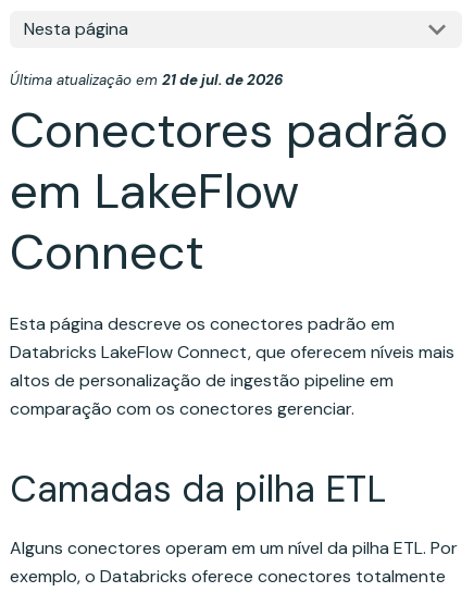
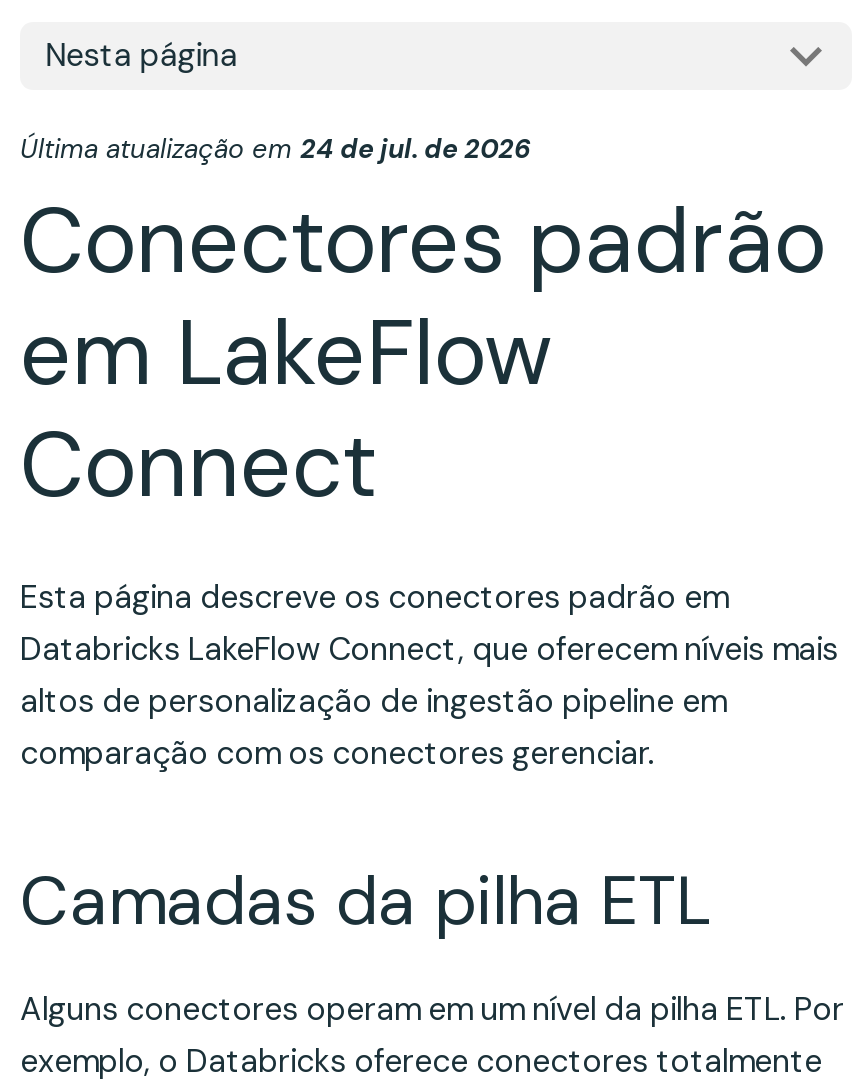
- Última atualização em 21 de jul. de 2026
+ Última atualização em 24 de jul. de 2026
